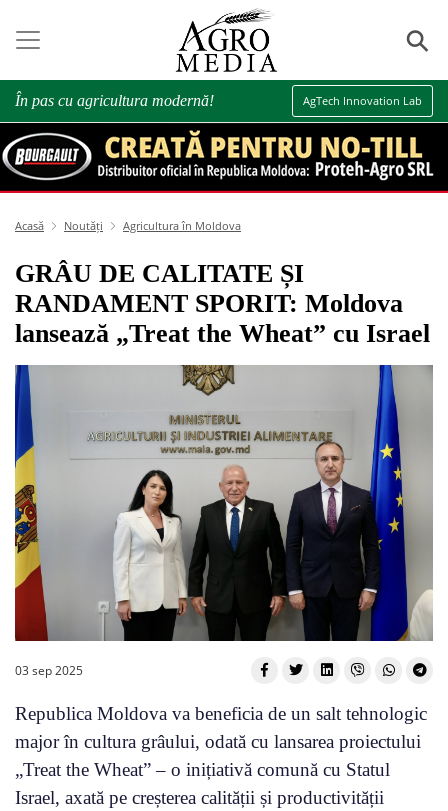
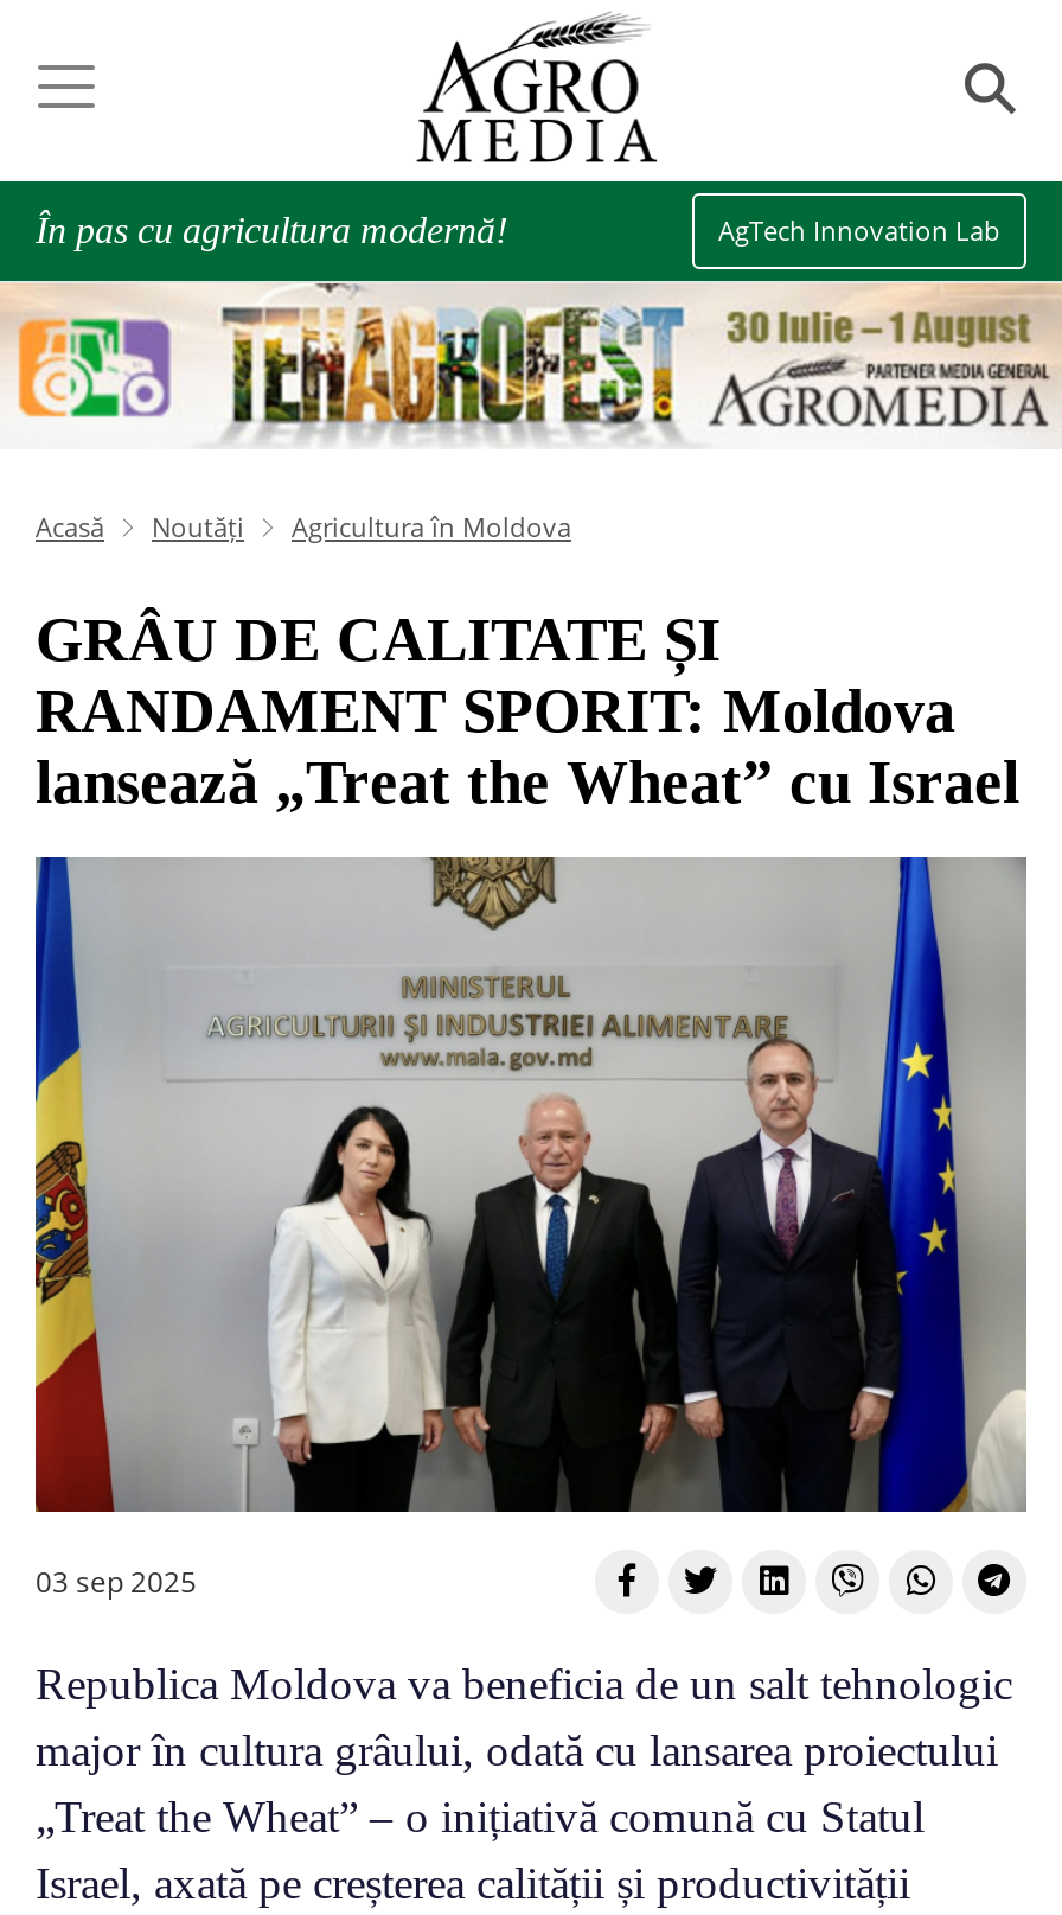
- [image]
+ [image]
